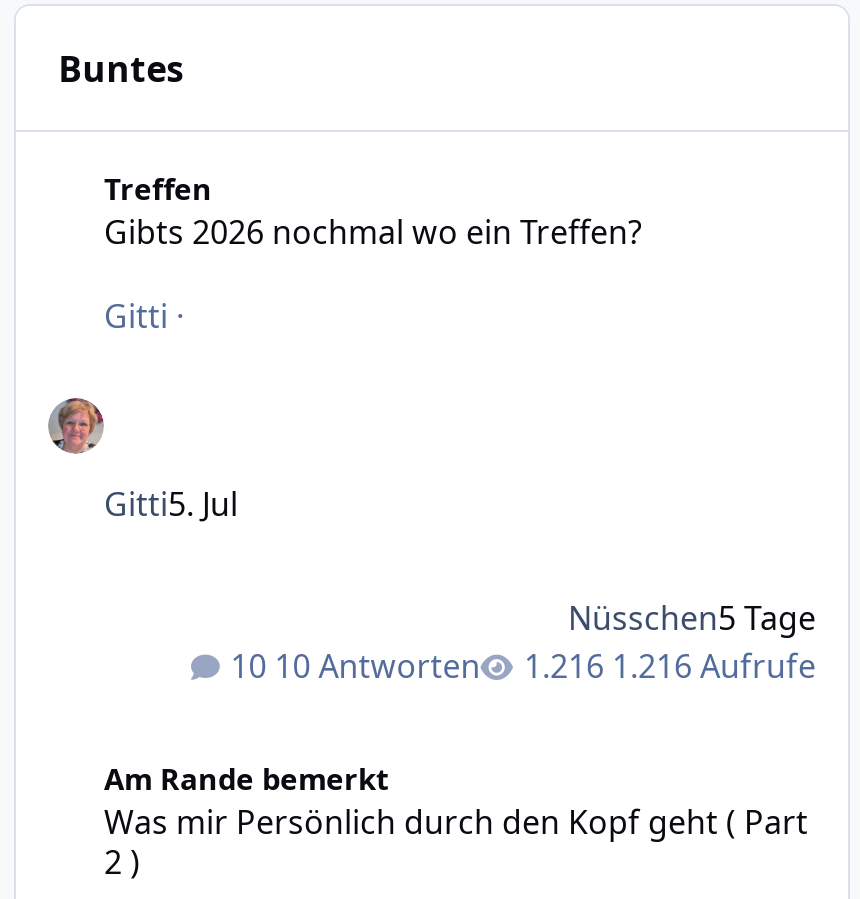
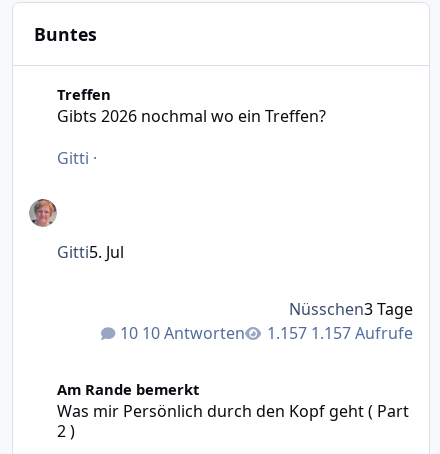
- Nüsschen5 Tage
+ Nüsschen3 Tage

- 1.216 Aufrufe
+ 1.157 Aufrufe
